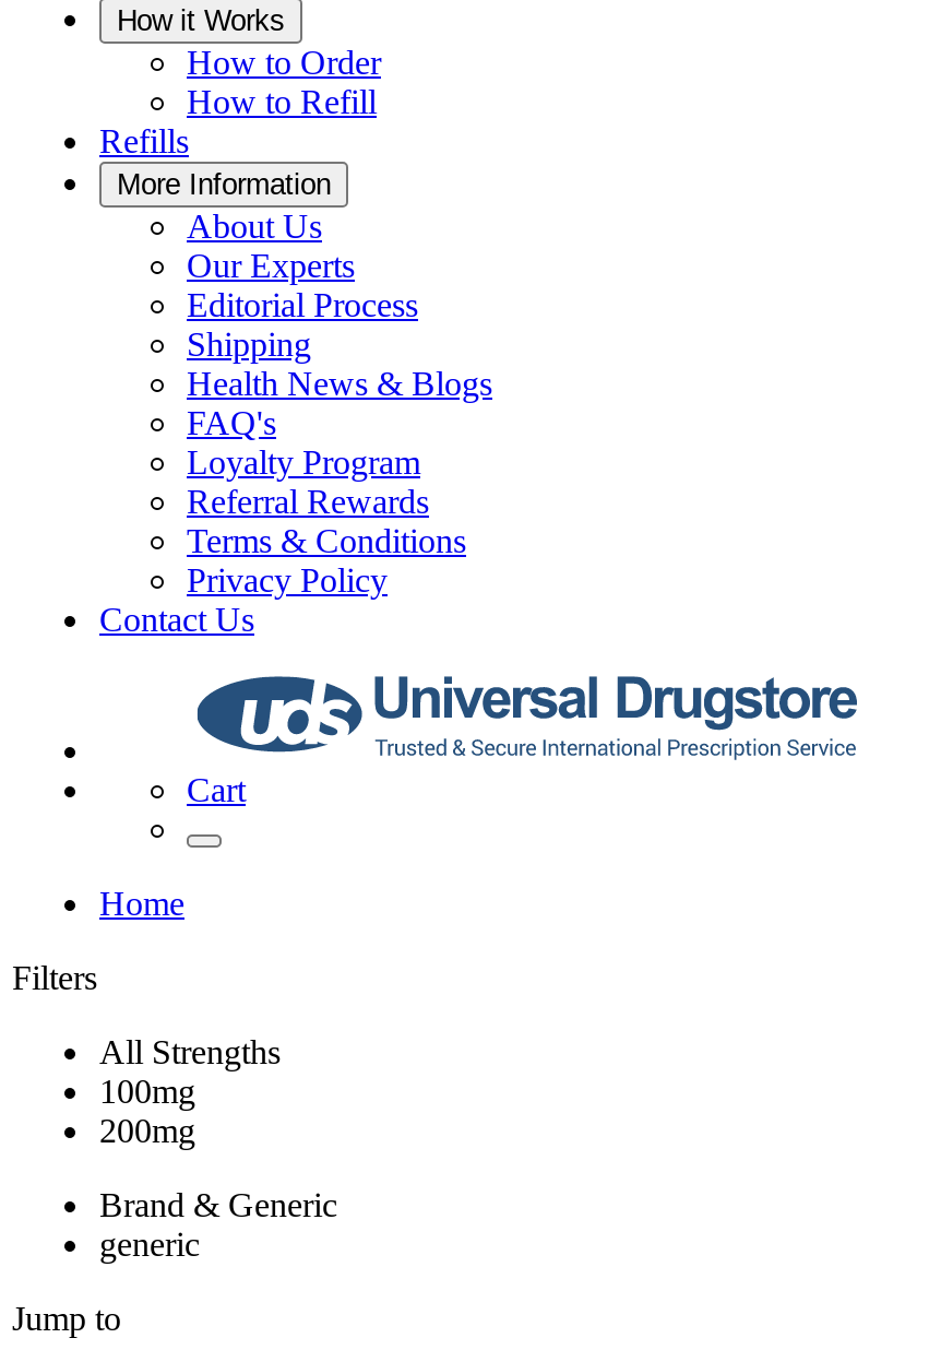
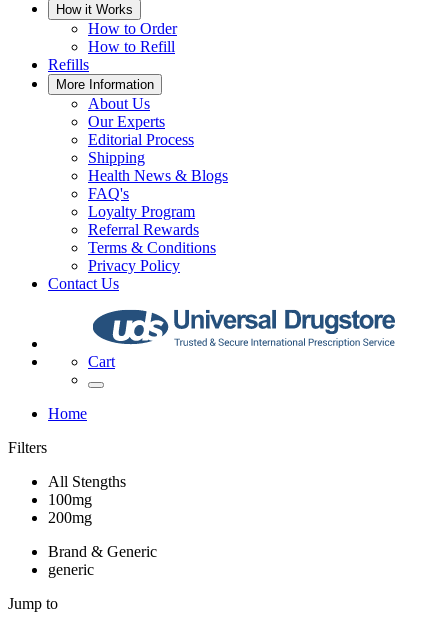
- All Strengths
+ All Stengths
